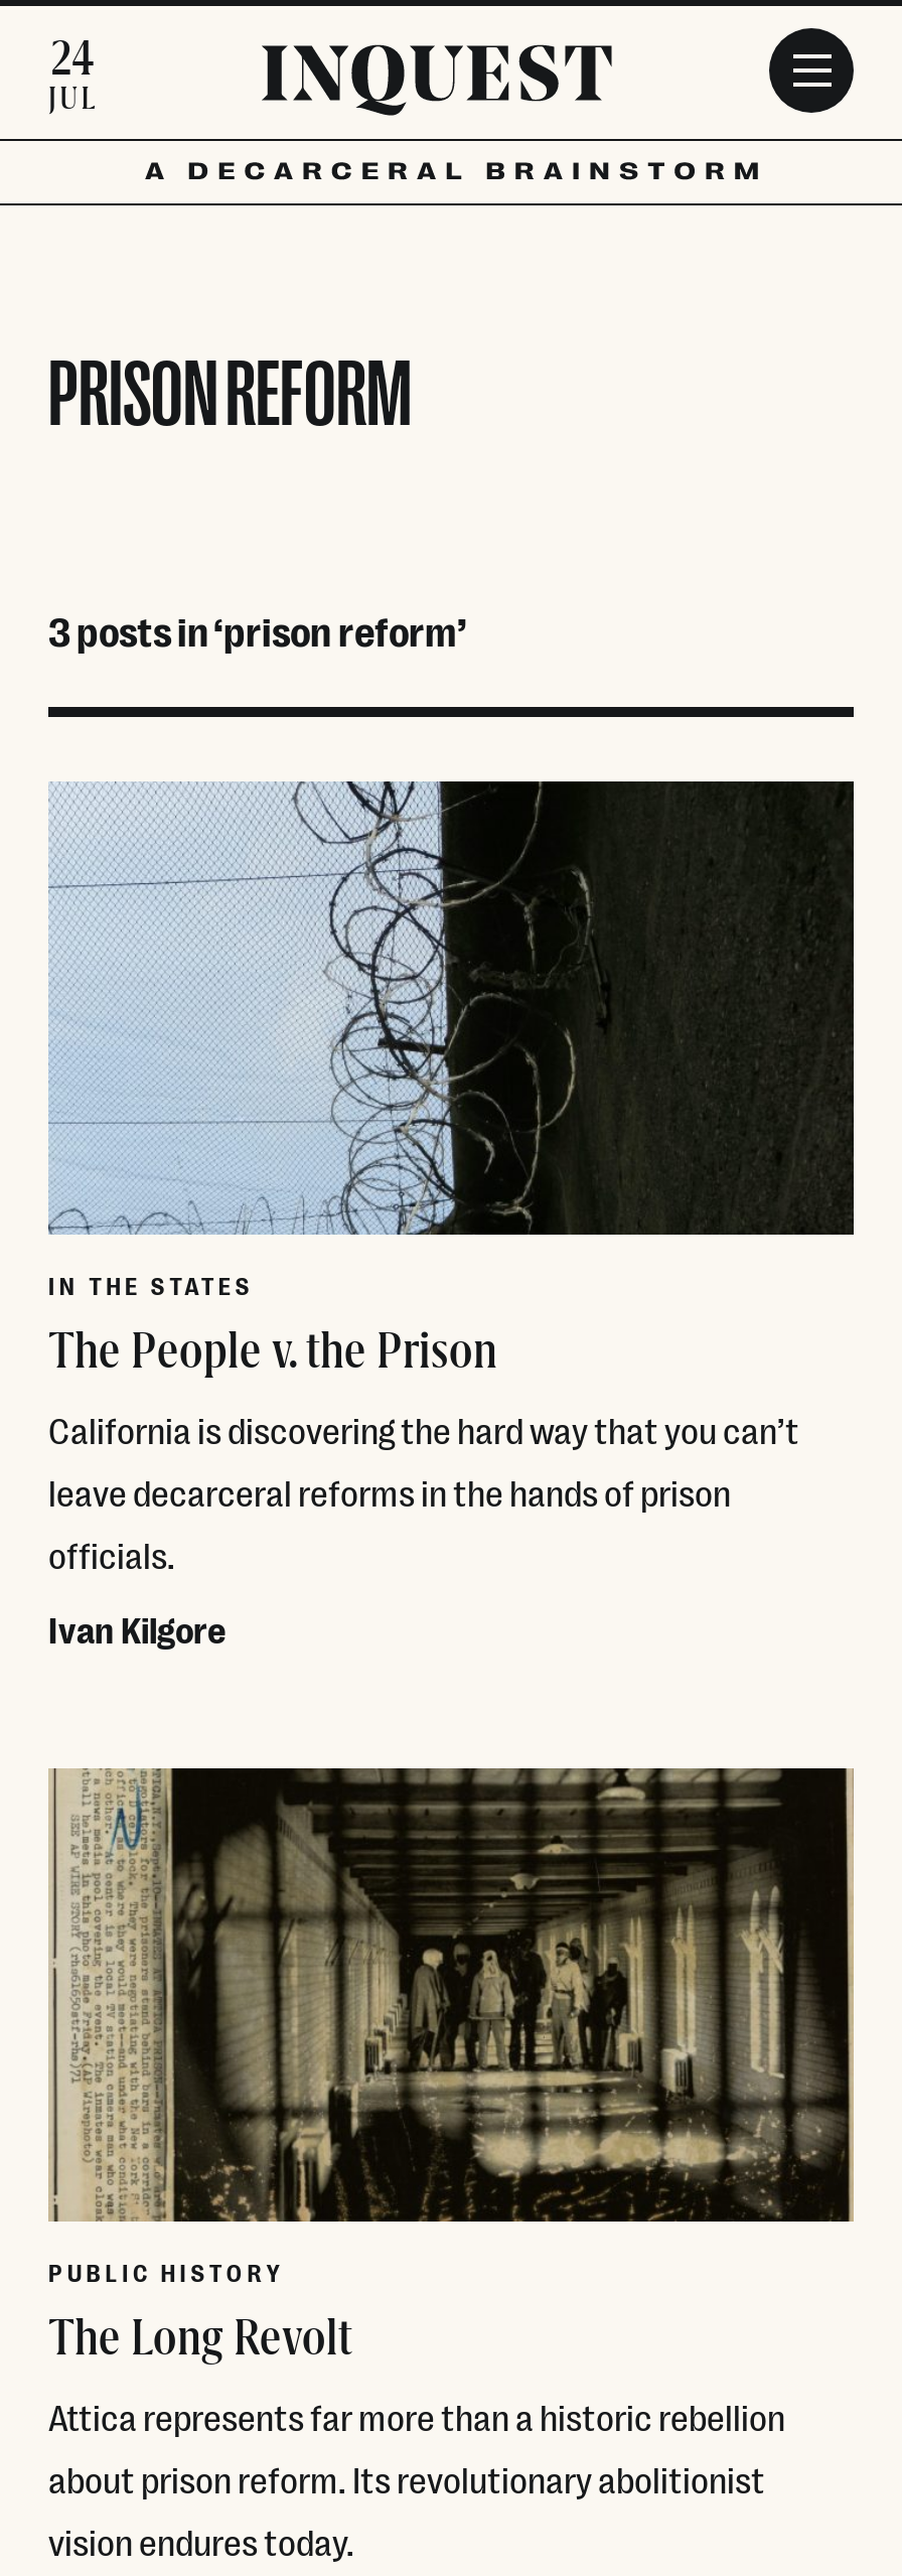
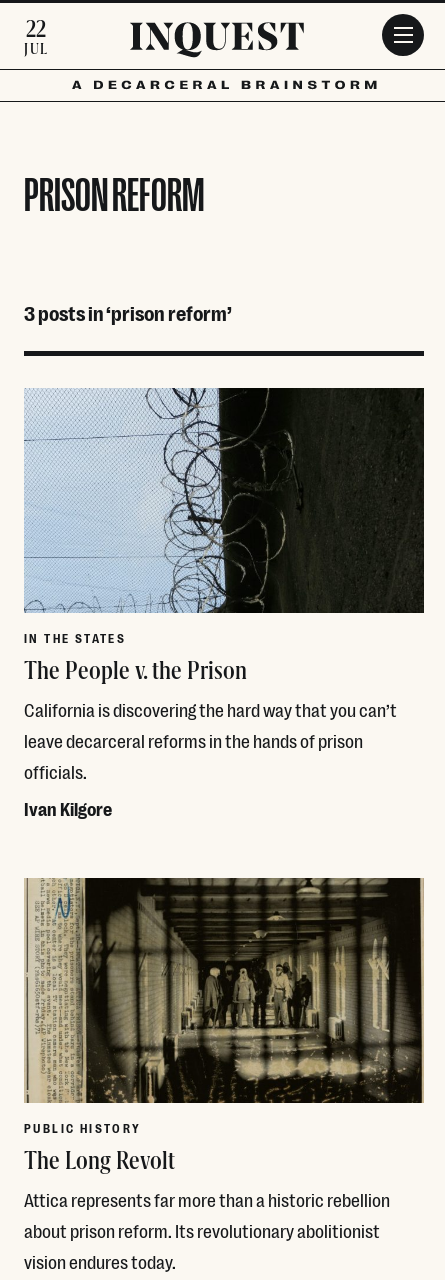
- 24
+ 22
